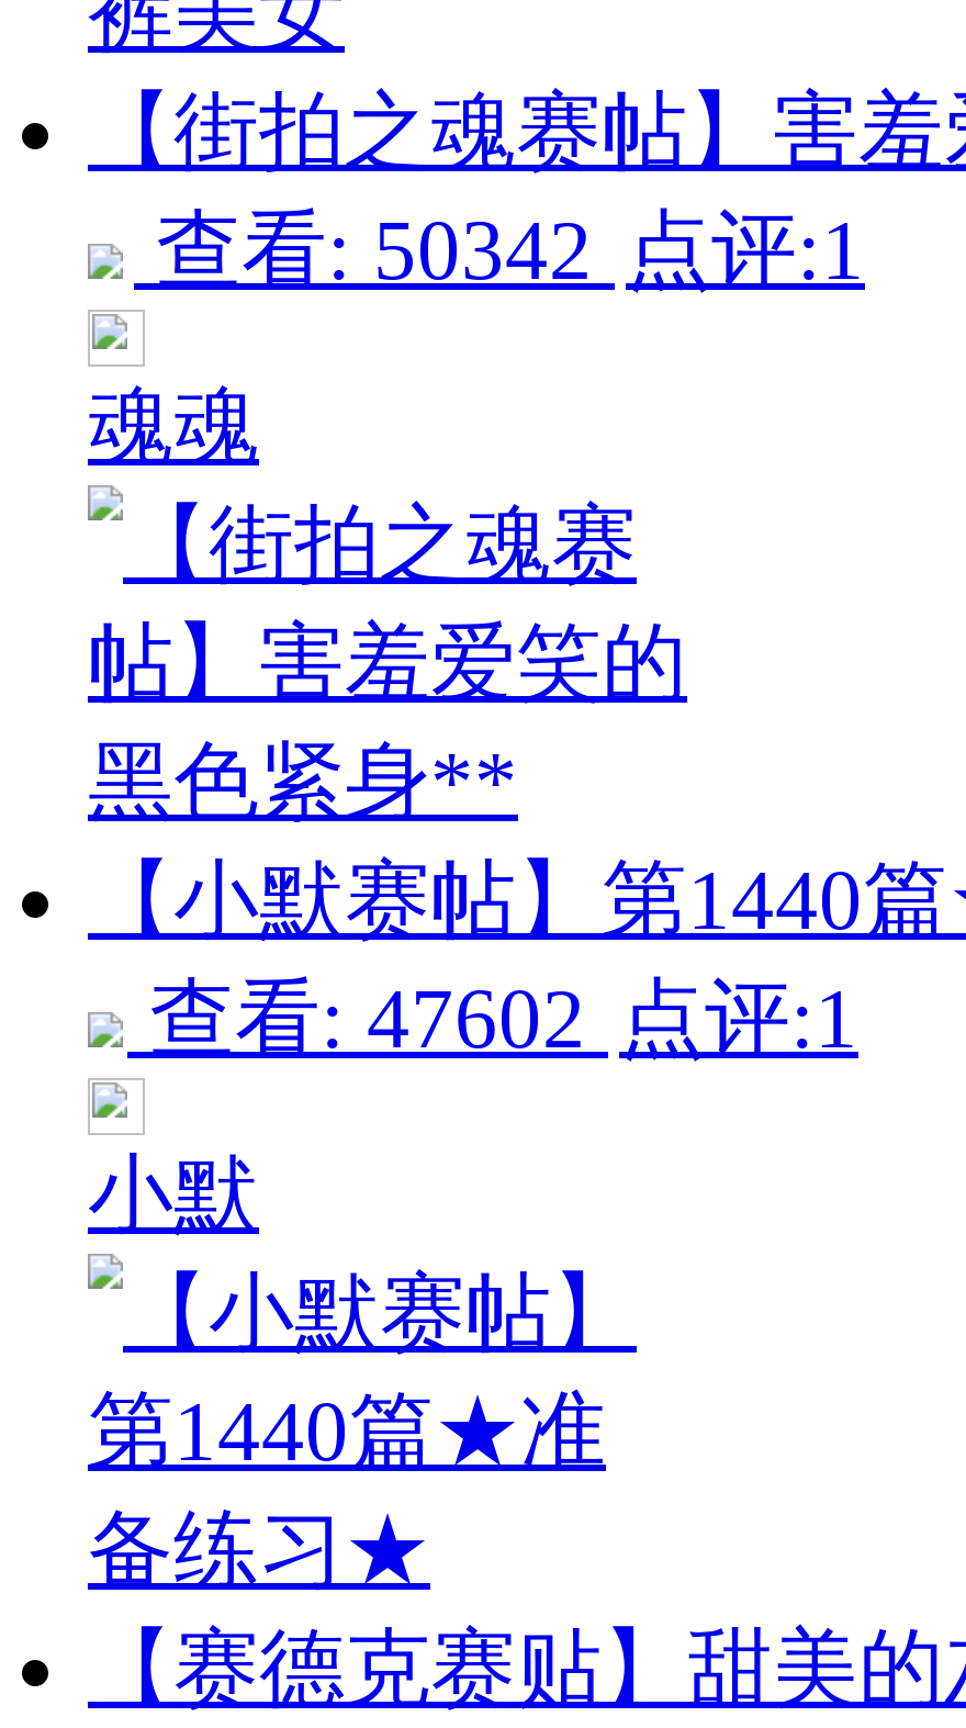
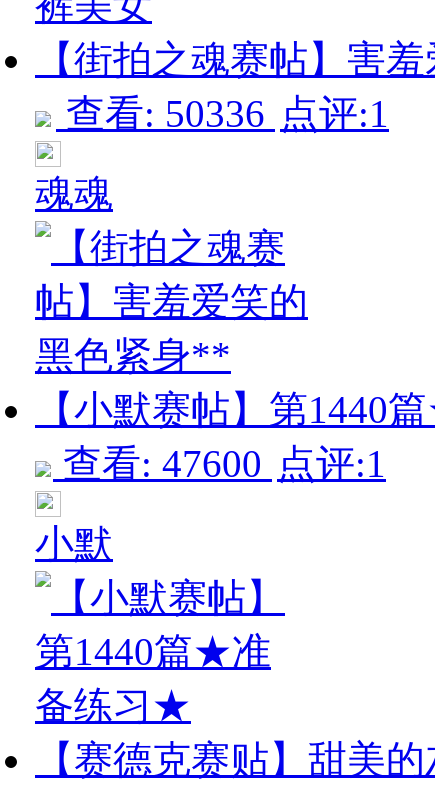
- 查看: 50342 点评:1
+ 查看: 50336 点评:1

- 查看: 47602 点评:1
+ 查看: 47600 点评:1
